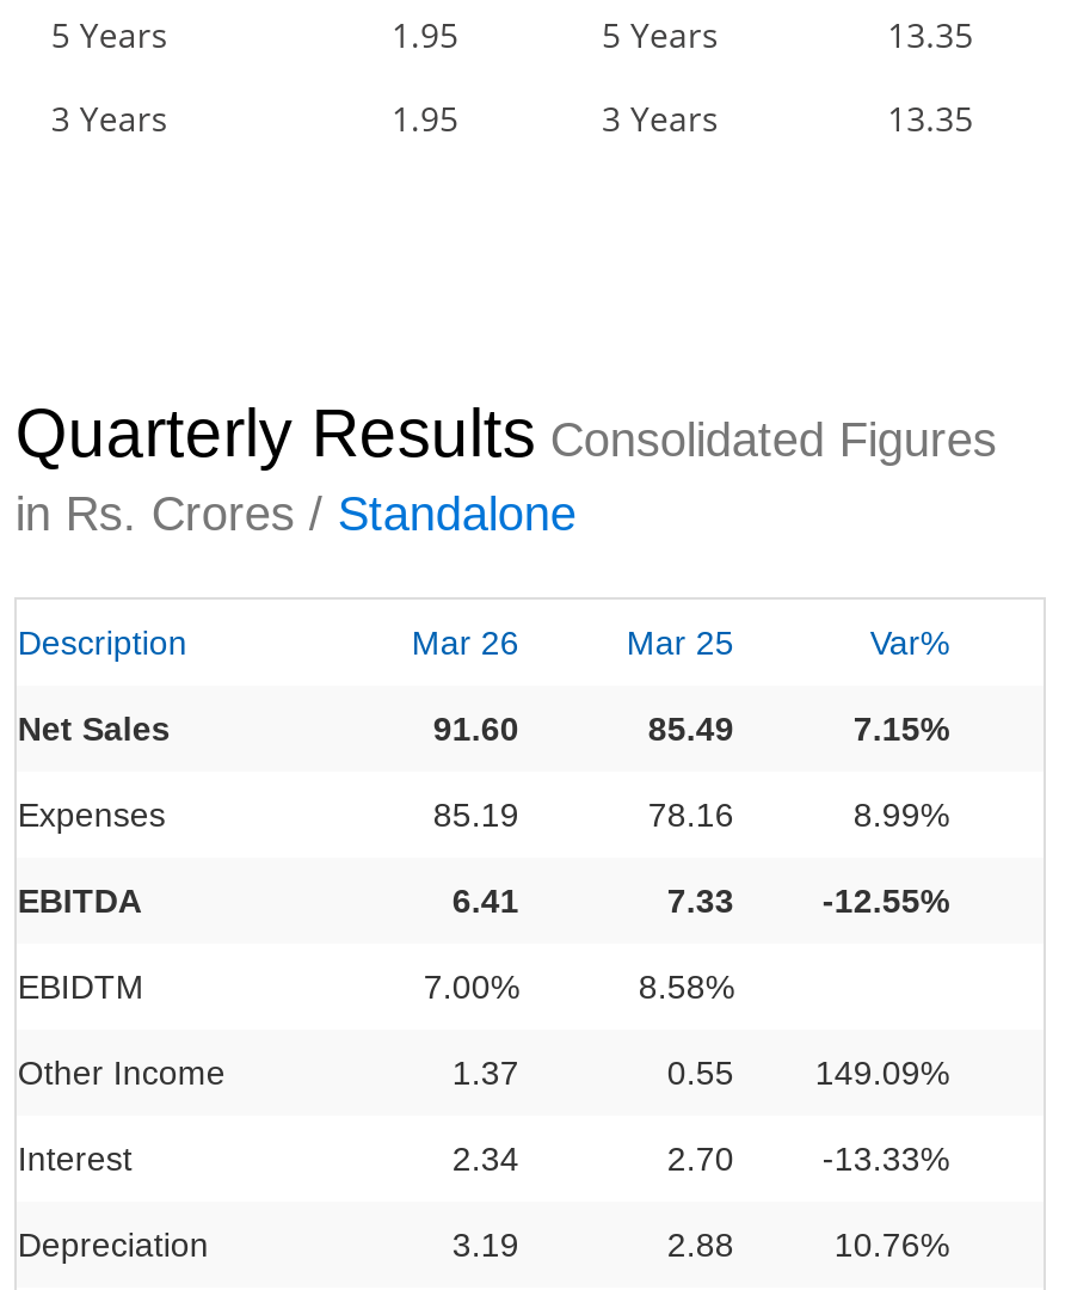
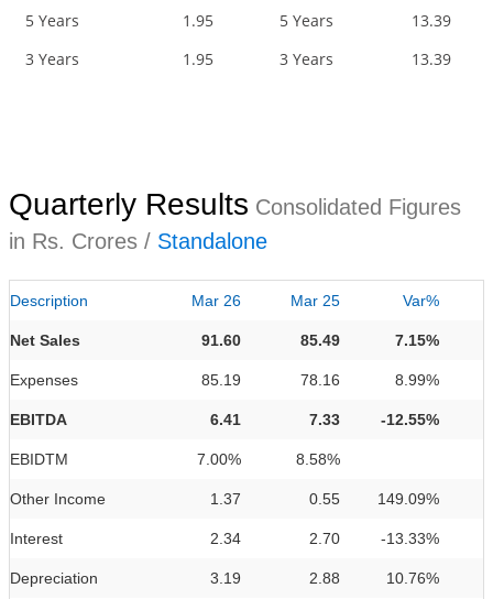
- 13.35
+ 13.39

- 13.35
+ 13.39
